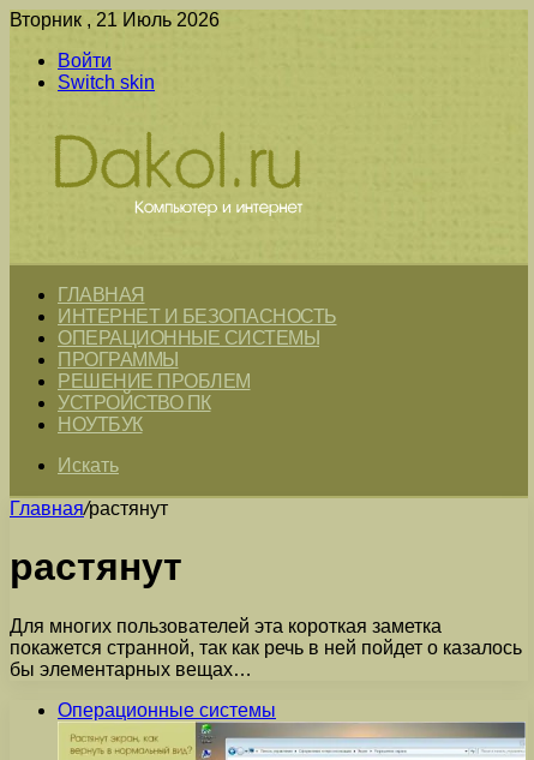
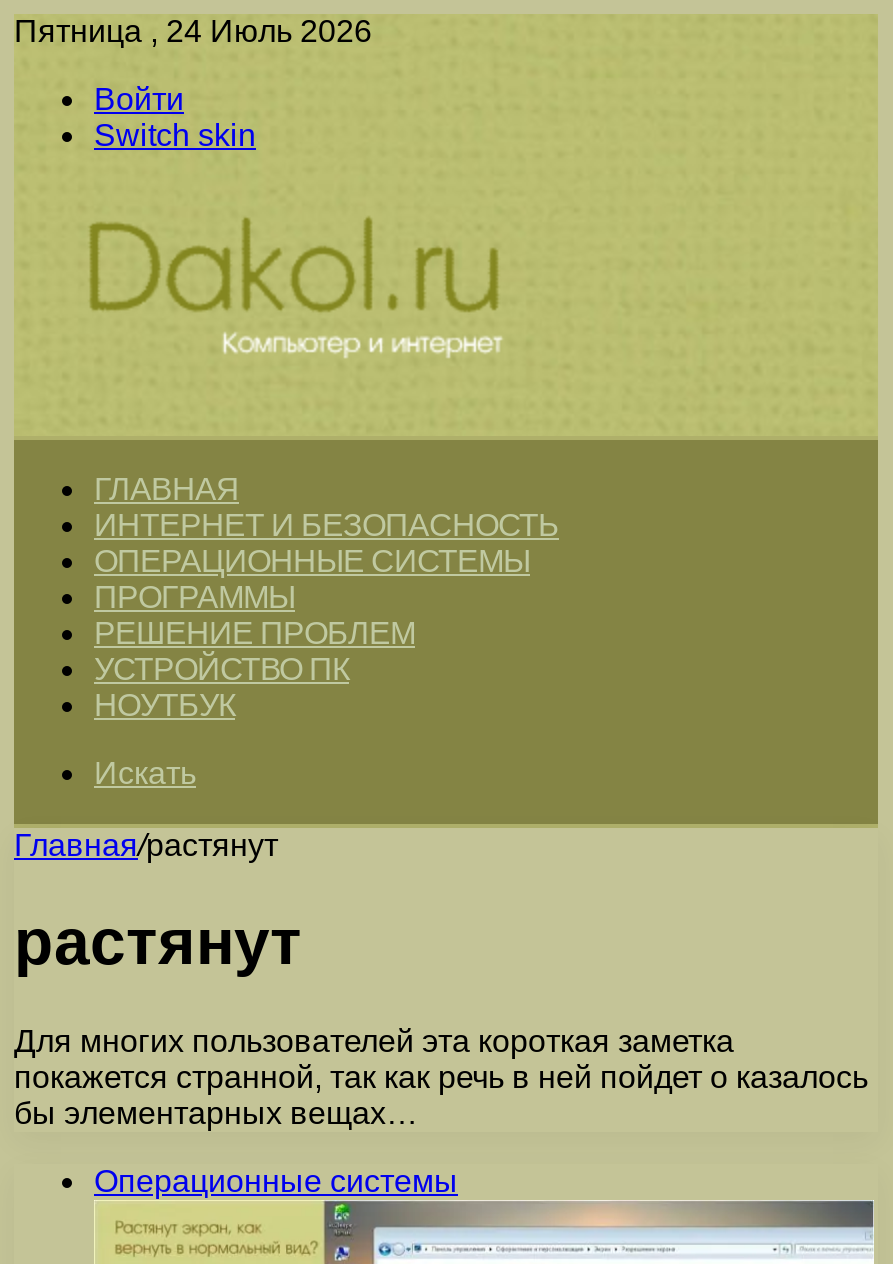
- Вторник , 21 Июль 2026
+ Пятница , 24 Июль 2026
